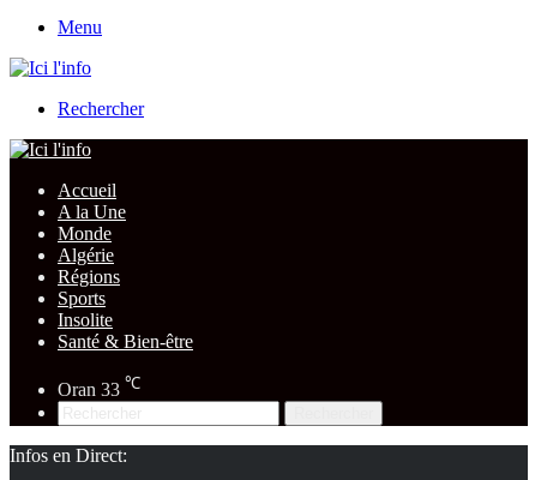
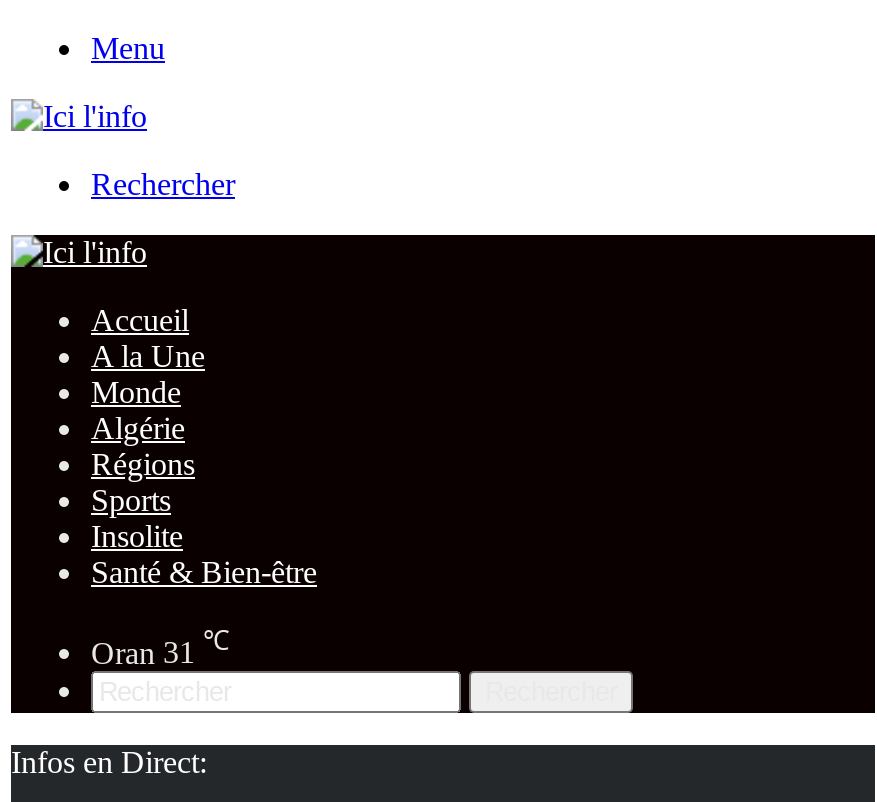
- Oran 33 ℃
+ Oran 31 ℃
